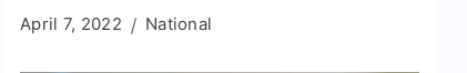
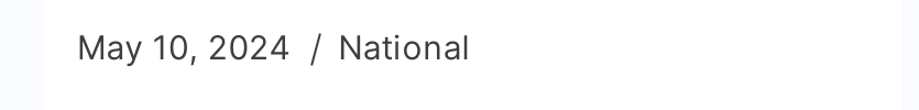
- April 7, 2022 National
+ May 10, 2024 National
